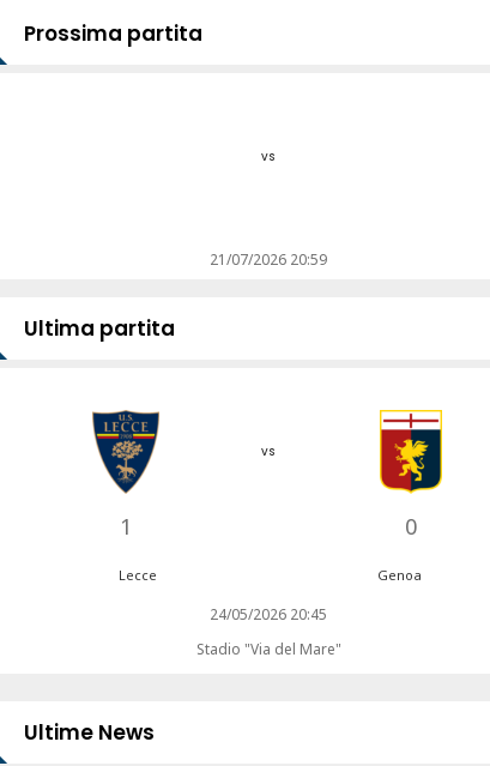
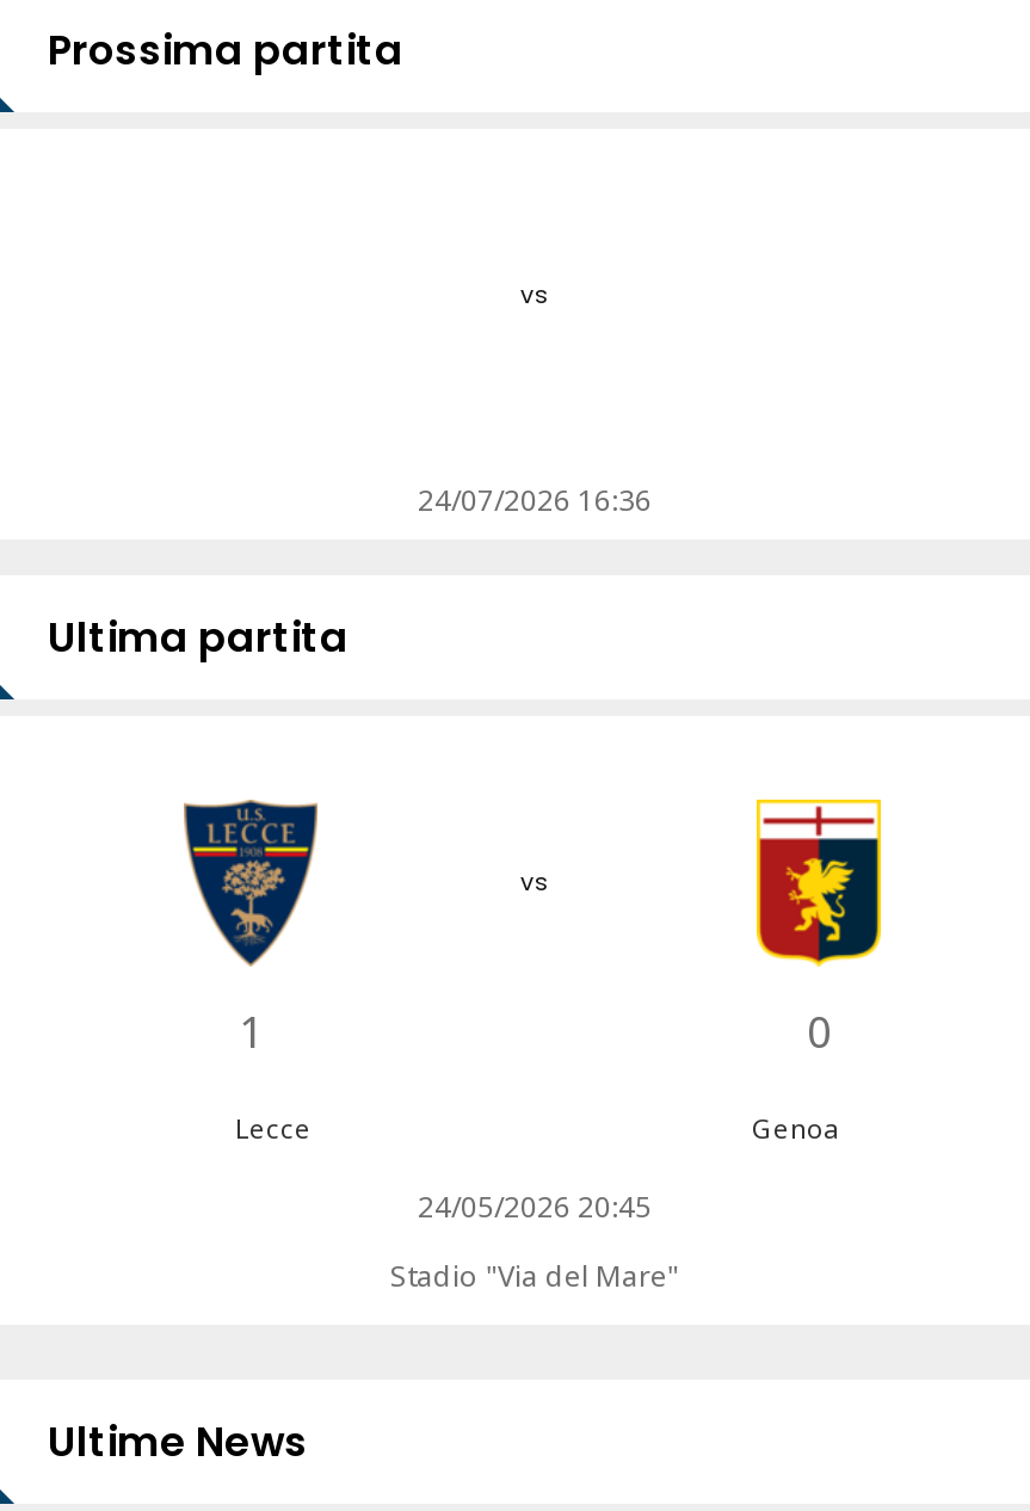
- 21/07/2026 20:59
+ 24/07/2026 16:36
